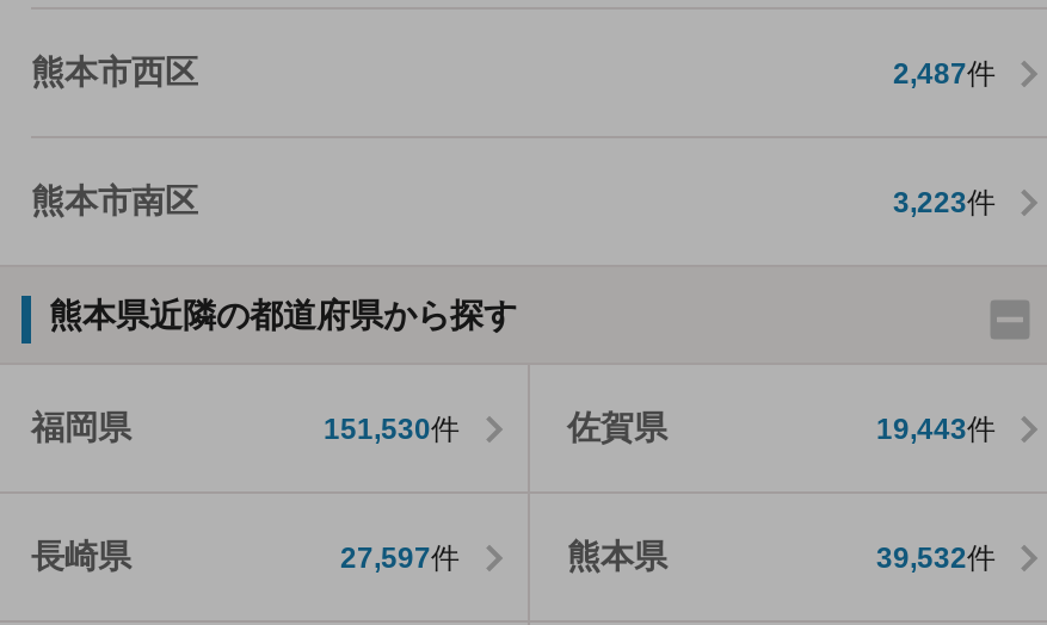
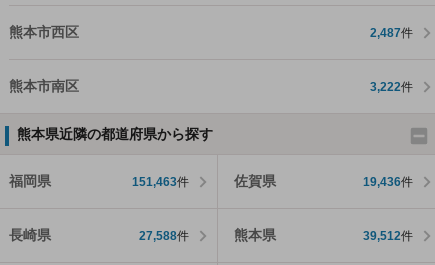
- 3,223件
+ 3,222件

- 151,530件
+ 151,463件

- 19,443件
+ 19,436件

- 27,597件
+ 27,588件

- 39,532件
+ 39,512件
